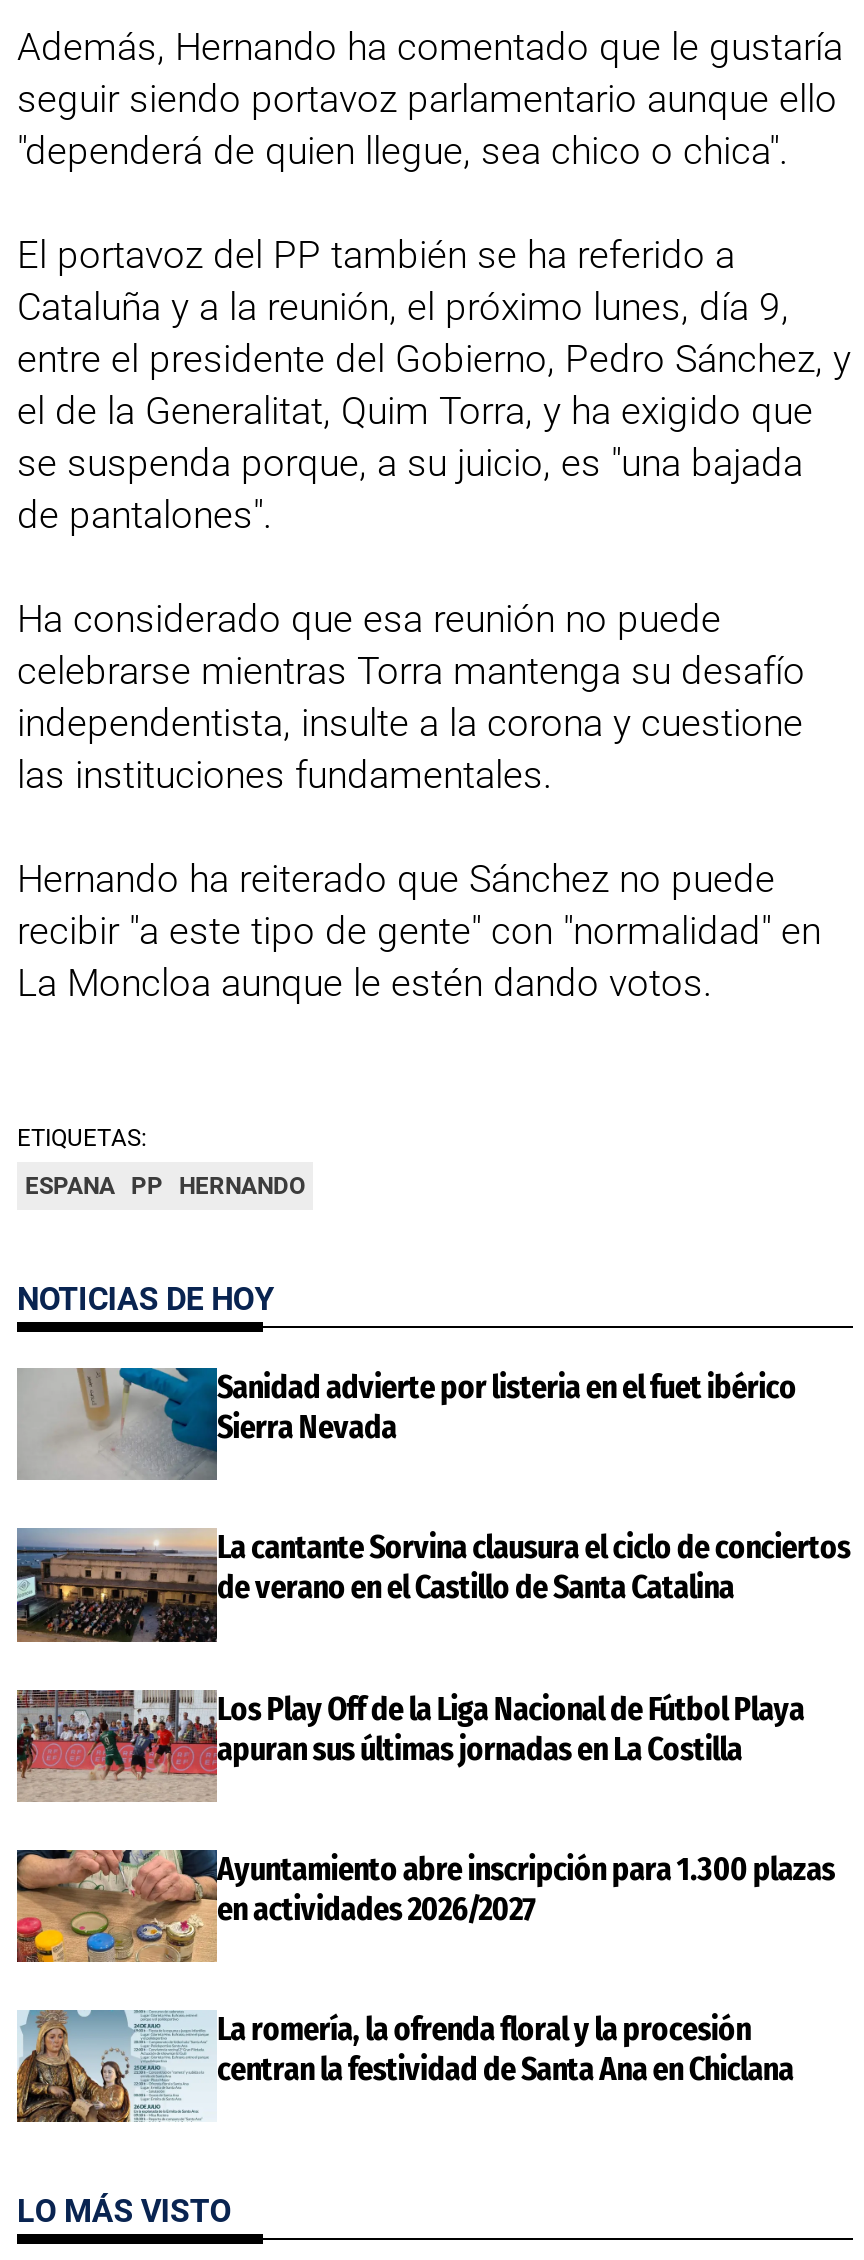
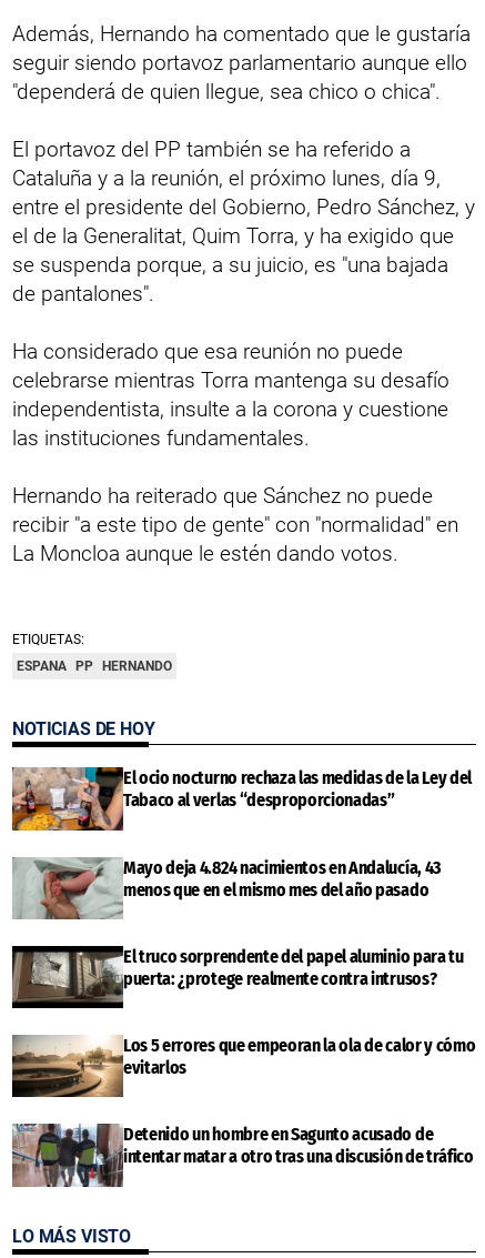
- [image]
- Sanidad advierte por listeria en el fuet ibérico
- Sierra Nevada
+ [image]
+ El ocio nocturno rechaza las medidas de la Ley del
+ Tabaco al verlas “desproporcionadas”

- [image]
- La cantante Sorvina clausura el ciclo de conciertos
- de verano en el Castillo de Santa Catalina
+ [image]
+ Mayo deja 4.824 nacimientos en Andalucía, 43
+ menos que en el mismo mes del año pasado

- [image]
- Los Play Off de la Liga Nacional de Fútbol Playa
- apuran sus últimas jornadas en La Costilla
+ [image]
+ El truco sorprendente del papel aluminio para tu
+ puerta: ¿protege realmente contra intrusos?

- [image]
- Ayuntamiento abre inscripción para 1.300 plazas
- en actividades 2026/2027
+ [image]
+ Los 5 errores que empeoran la ola de calor y cómo
+ evitarlos

- [image]
- La romería, la ofrenda floral y la procesión
- centran la festividad de Santa Ana en Chiclana
+ [image]
+ Detenido un hombre en Sagunto acusado de
+ intentar matar a otro tras una discusión de tráfico
